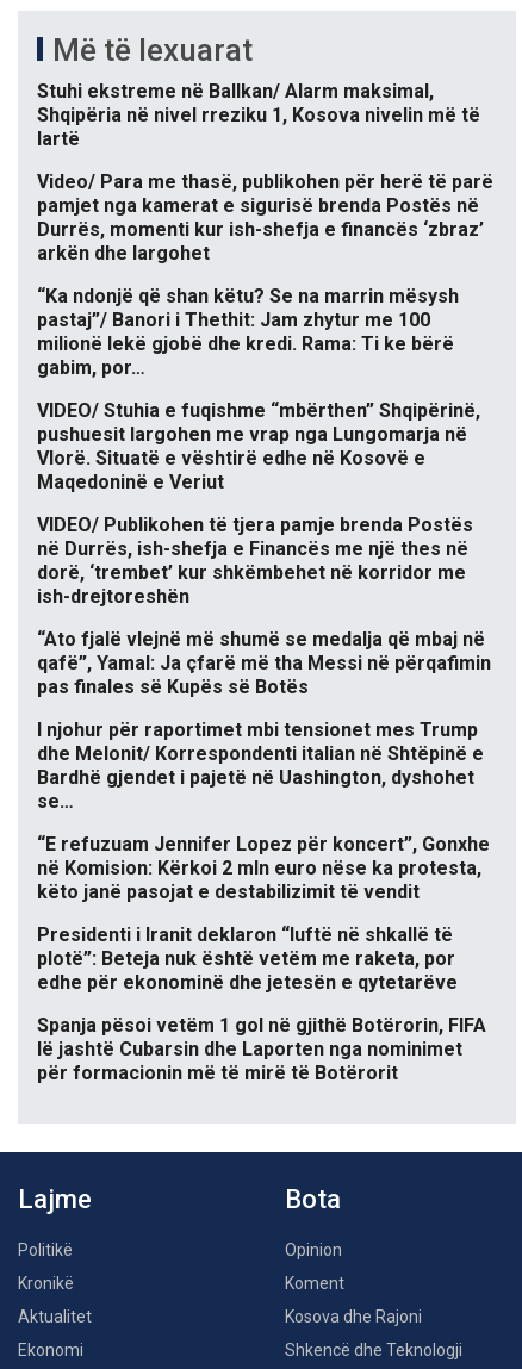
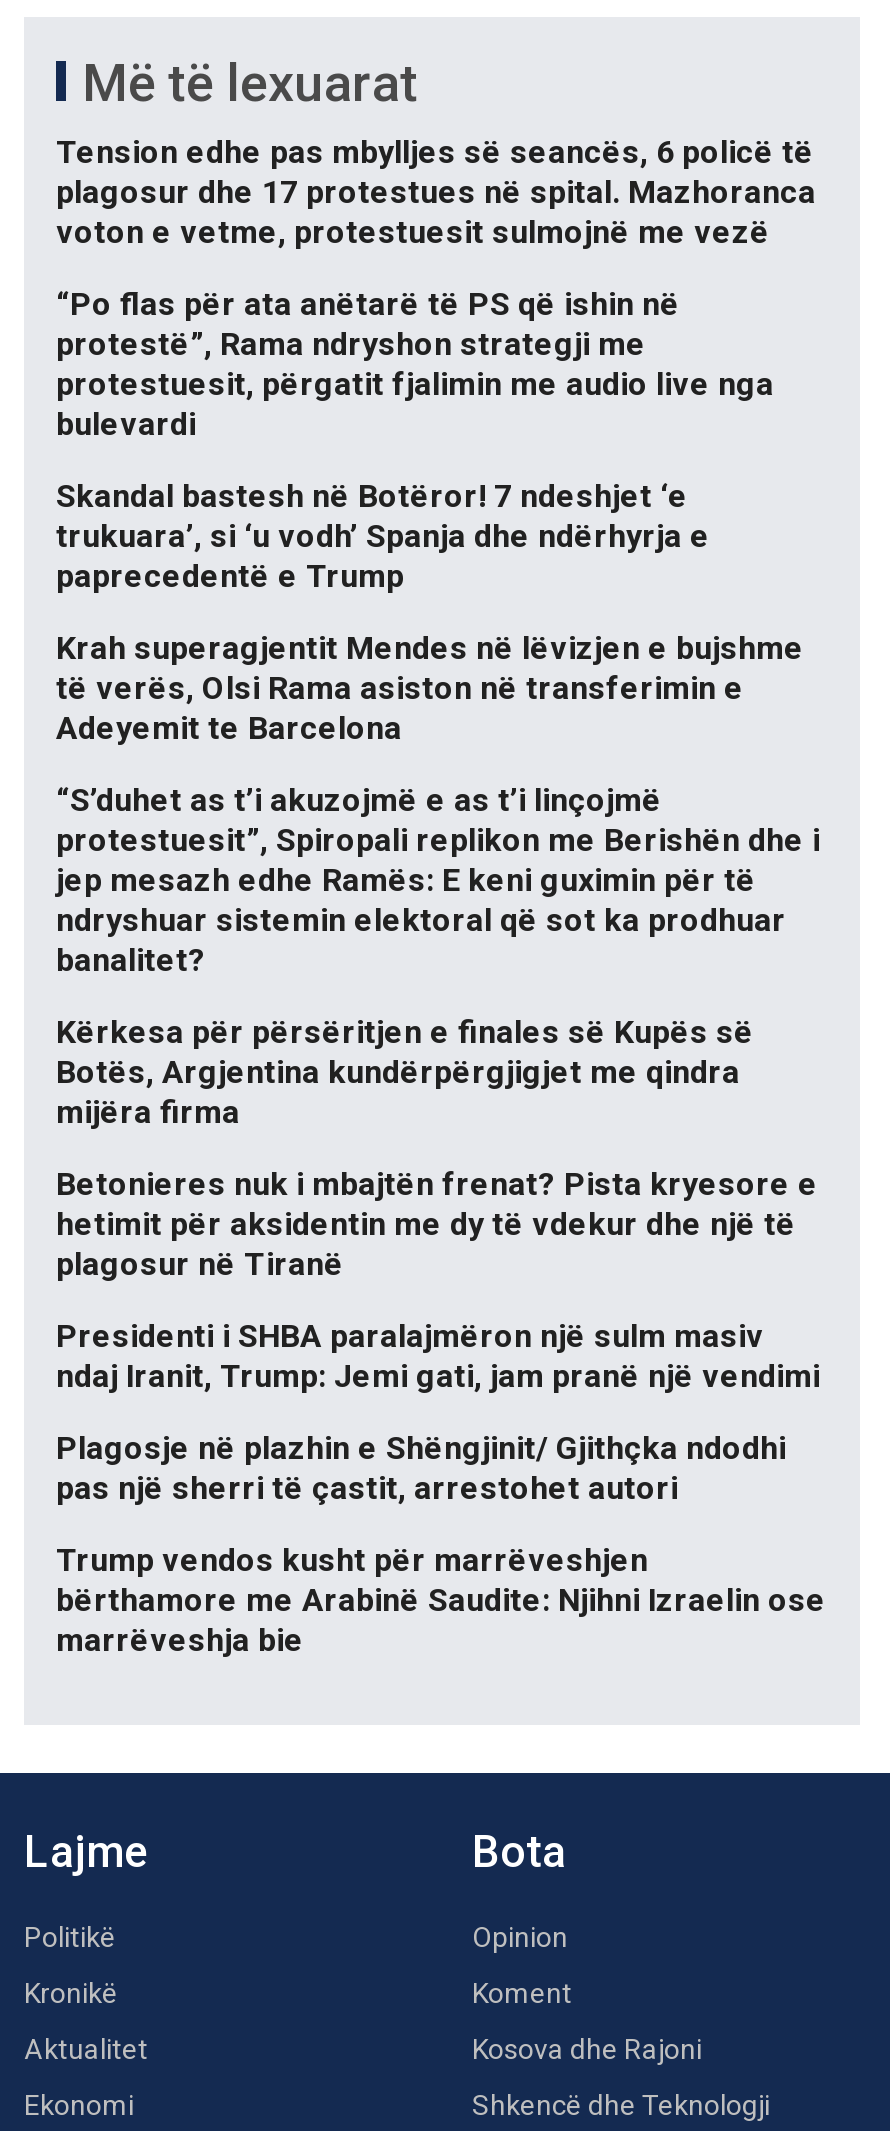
- Stuhi ekstreme në Ballkan/ Alarm maksimal,
- Shqipëria në nivel rreziku 1, Kosova nivelin më të
- lartë
+ Tension edhe pas mbylljes së seancës, 6 policë të
+ plagosur dhe 17 protestues në spital. Mazhoranca
+ voton e vetme, protestuesit sulmojnë me vezë

- Video/ Para me thasë, publikohen për herë të parë
- pamjet nga kamerat e sigurisë brenda Postës në
- Durrës, momenti kur ish-shefja e financës ‘zbraz’
- arkën dhe largohet
+ “Po flas për ata anëtarë të PS që ishin në
+ protestë”, Rama ndryshon strategji me
+ protestuesit, përgatit fjalimin me audio live nga
+ bulevardi

- “Ka ndonjë që shan këtu? Se na marrin mësysh
- pastaj”/ Banori i Thethit: Jam zhytur me 100
- milionë lekë gjobë dhe kredi. Rama: Ti ke bërë
- gabim, por…
+ Skandal bastesh në Botëror! 7 ndeshjet ‘e
+ trukuara’, si ‘u vodh’ Spanja dhe ndërhyrja e
+ paprecedentë e Trump

- VIDEO/ Stuhia e fuqishme “mbërthen” Shqipërinë,
- pushuesit largohen me vrap nga Lungomarja në
- Vlorë. Situatë e vështirë edhe në Kosovë e
- Maqedoninë e Veriut
+ Krah superagjentit Mendes në lëvizjen e bujshme
+ të verës, Olsi Rama asiston në transferimin e
+ Adeyemit te Barcelona

- VIDEO/ Publikohen të tjera pamje brenda Postës
- në Durrës, ish-shefja e Financës me një thes në
- dorë, ‘trembet’ kur shkëmbehet në korridor me
- ish-drejtoreshën
+ “S’duhet as t’i akuzojmë e as t’i linçojmë
+ protestuesit”, Spiropali replikon me Berishën dhe i
+ jep mesazh edhe Ramës: E keni guximin për të
+ ndryshuar sistemin elektoral që sot ka prodhuar
+ banalitet?

- “Ato fjalë vlejnë më shumë se medalja që mbaj në
- qafë”, Yamal: Ja çfarë më tha Messi në përqafimin
- pas finales së Kupës së Botës
+ Kërkesa për përsëritjen e finales së Kupës së
+ Botës, Argjentina kundërpërgjigjet me qindra
+ mijëra firma

- I njohur për raportimet mbi tensionet mes Trump
- dhe Melonit/ Korrespondenti italian në Shtëpinë e
- Bardhë gjendet i pajetë në Uashington, dyshohet
- se…
+ Betonieres nuk i mbajtën frenat? Pista kryesore e
+ hetimit për aksidentin me dy të vdekur dhe një të
+ plagosur në Tiranë

- “E refuzuam Jennifer Lopez për koncert”, Gonxhe
- në Komision: Kërkoi 2 mln euro nëse ka protesta,
- këto janë pasojat e destabilizimit të vendit
+ Presidenti i SHBA paralajmëron një sulm masiv
+ ndaj Iranit, Trump: Jemi gati, jam pranë një vendimi

- Presidenti i Iranit deklaron “luftë në shkallë të
- plotë”: Beteja nuk është vetëm me raketa, por
- edhe për ekonominë dhe jetesën e qytetarëve
+ Plagosje në plazhin e Shëngjinit/ Gjithçka ndodhi
+ pas një sherri të çastit, arrestohet autori

- Spanja pësoi vetëm 1 gol në gjithë Botërorin, FIFA
- lë jashtë Cubarsin dhe Laporten nga nominimet
- për formacionin më të mirë të Botërorit
+ Trump vendos kusht për marrëveshjen
+ bërthamore me Arabinë Saudite: Njihni Izraelin ose
+ marrëveshja bie
